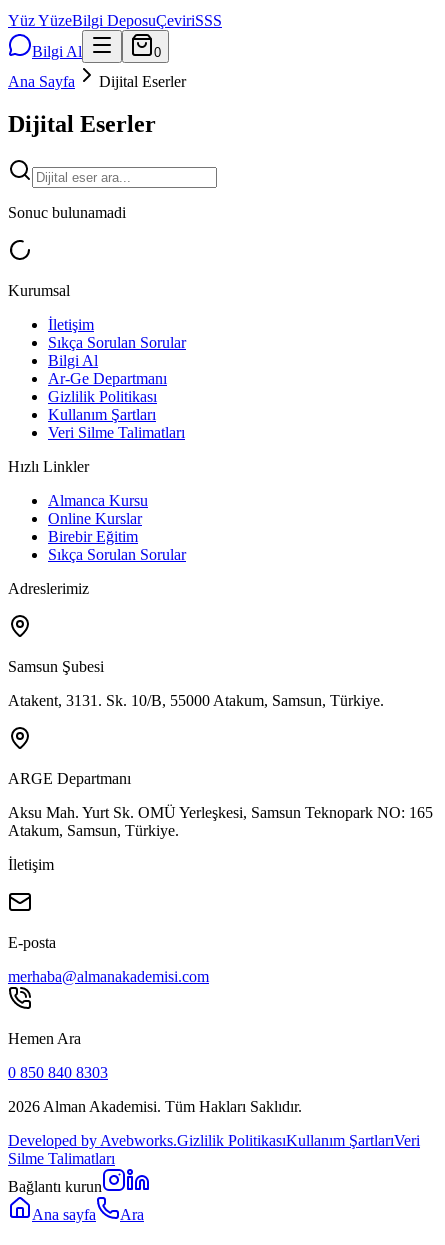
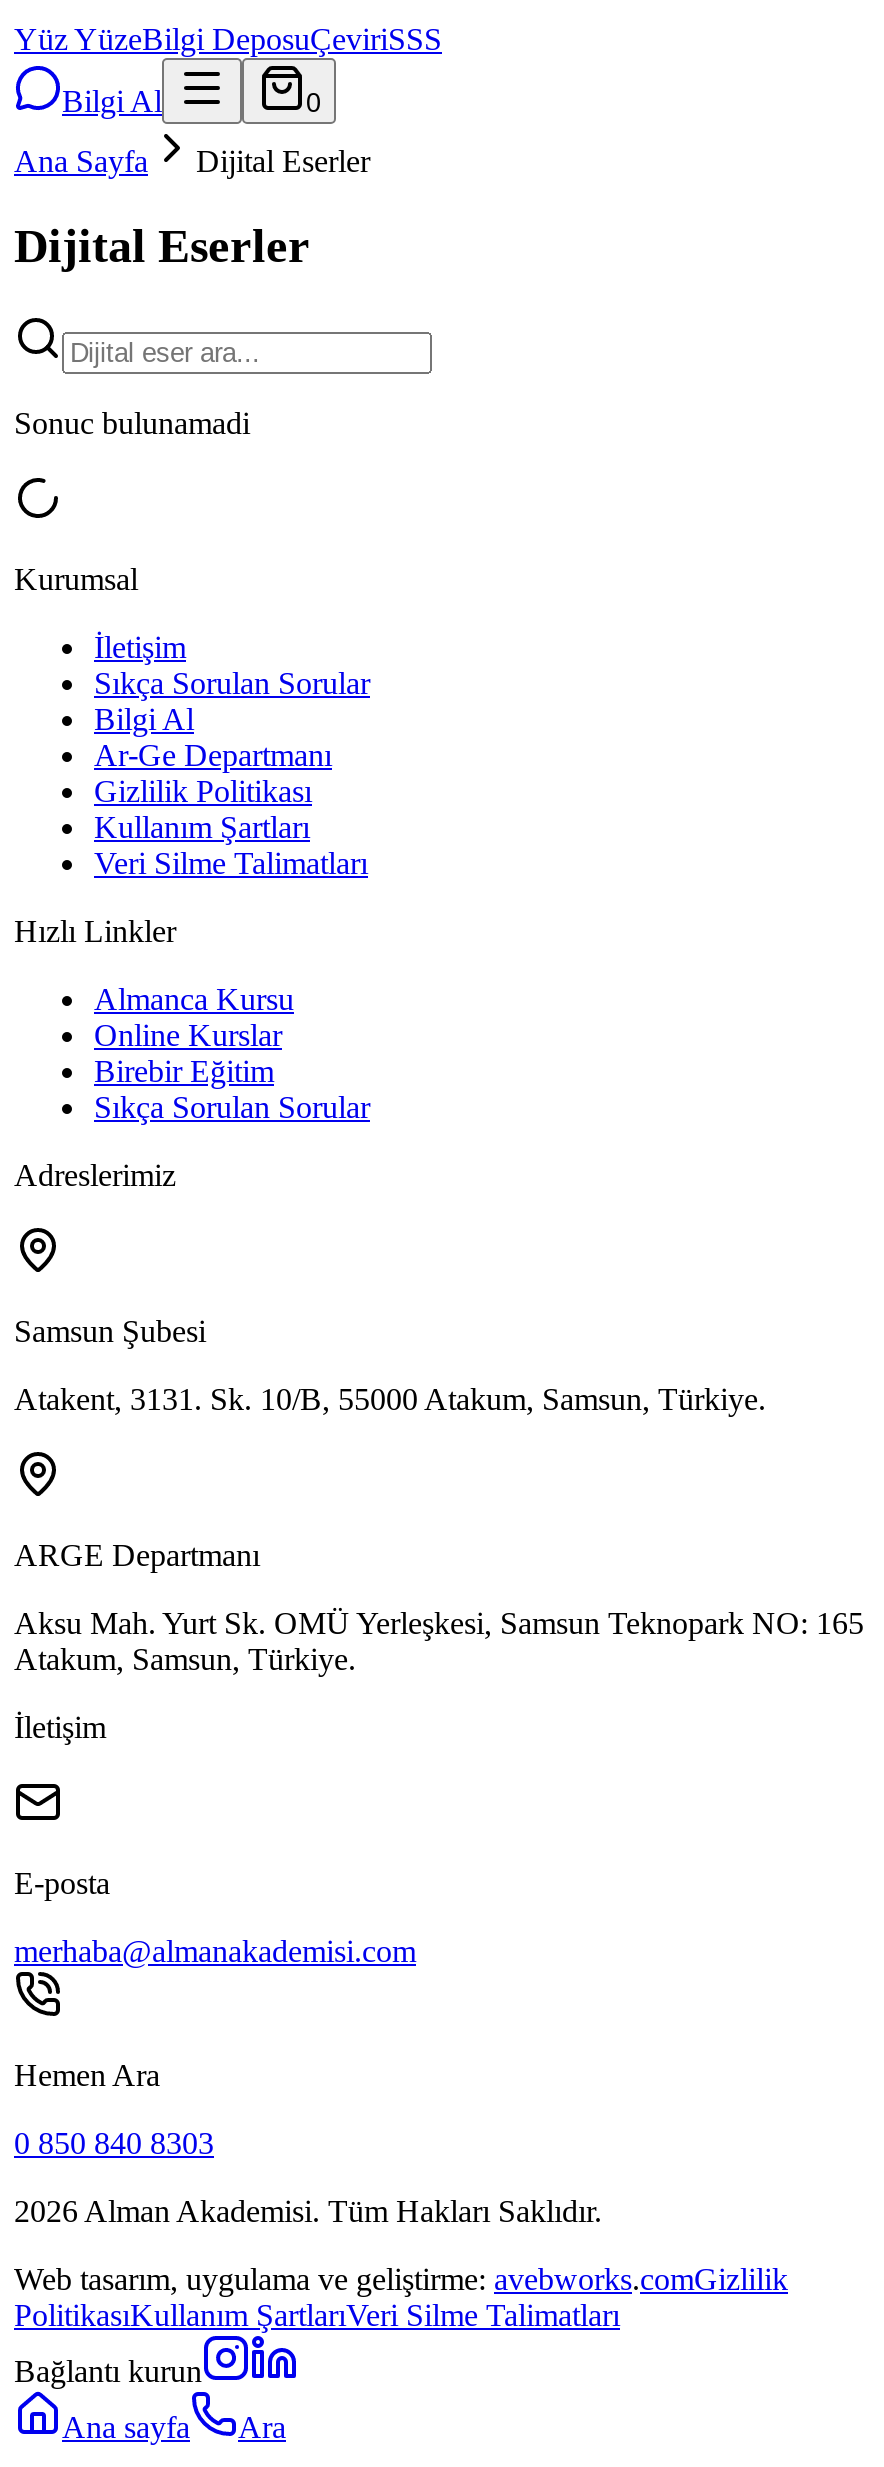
- Developed by Avebworks.Gizlilik PolitikasıKullanım ŞartlarıVeri
- Silme Talimatları
+ Web tasarım, uygulama ve geliştirme: avebworks.comGizlilik
+ PolitikasıKullanım ŞartlarıVeri Silme Talimatları
